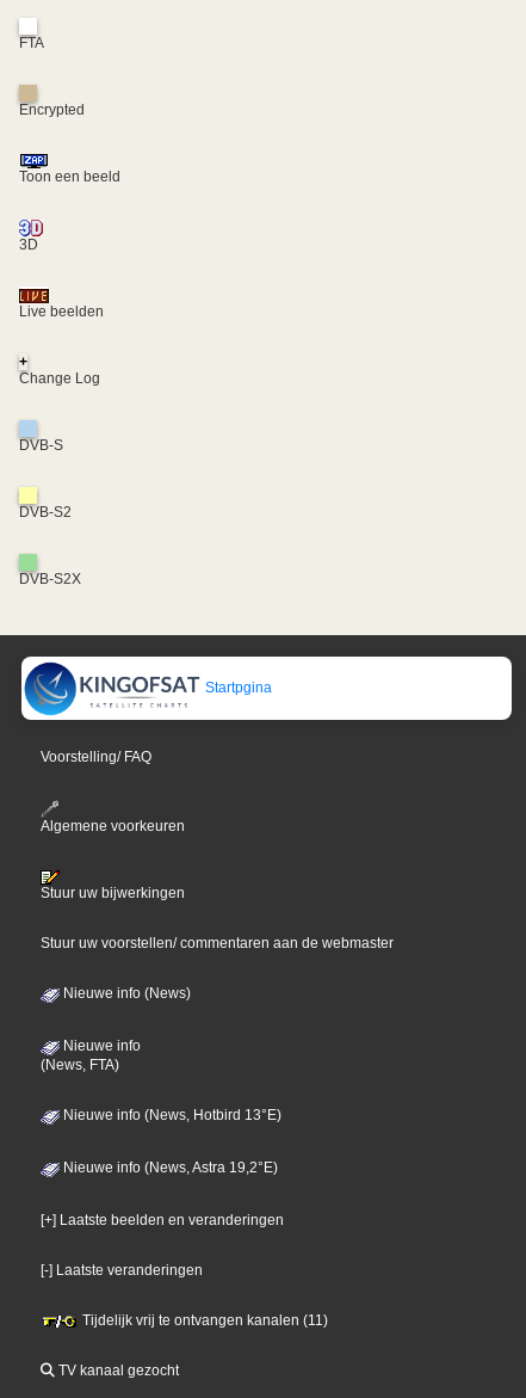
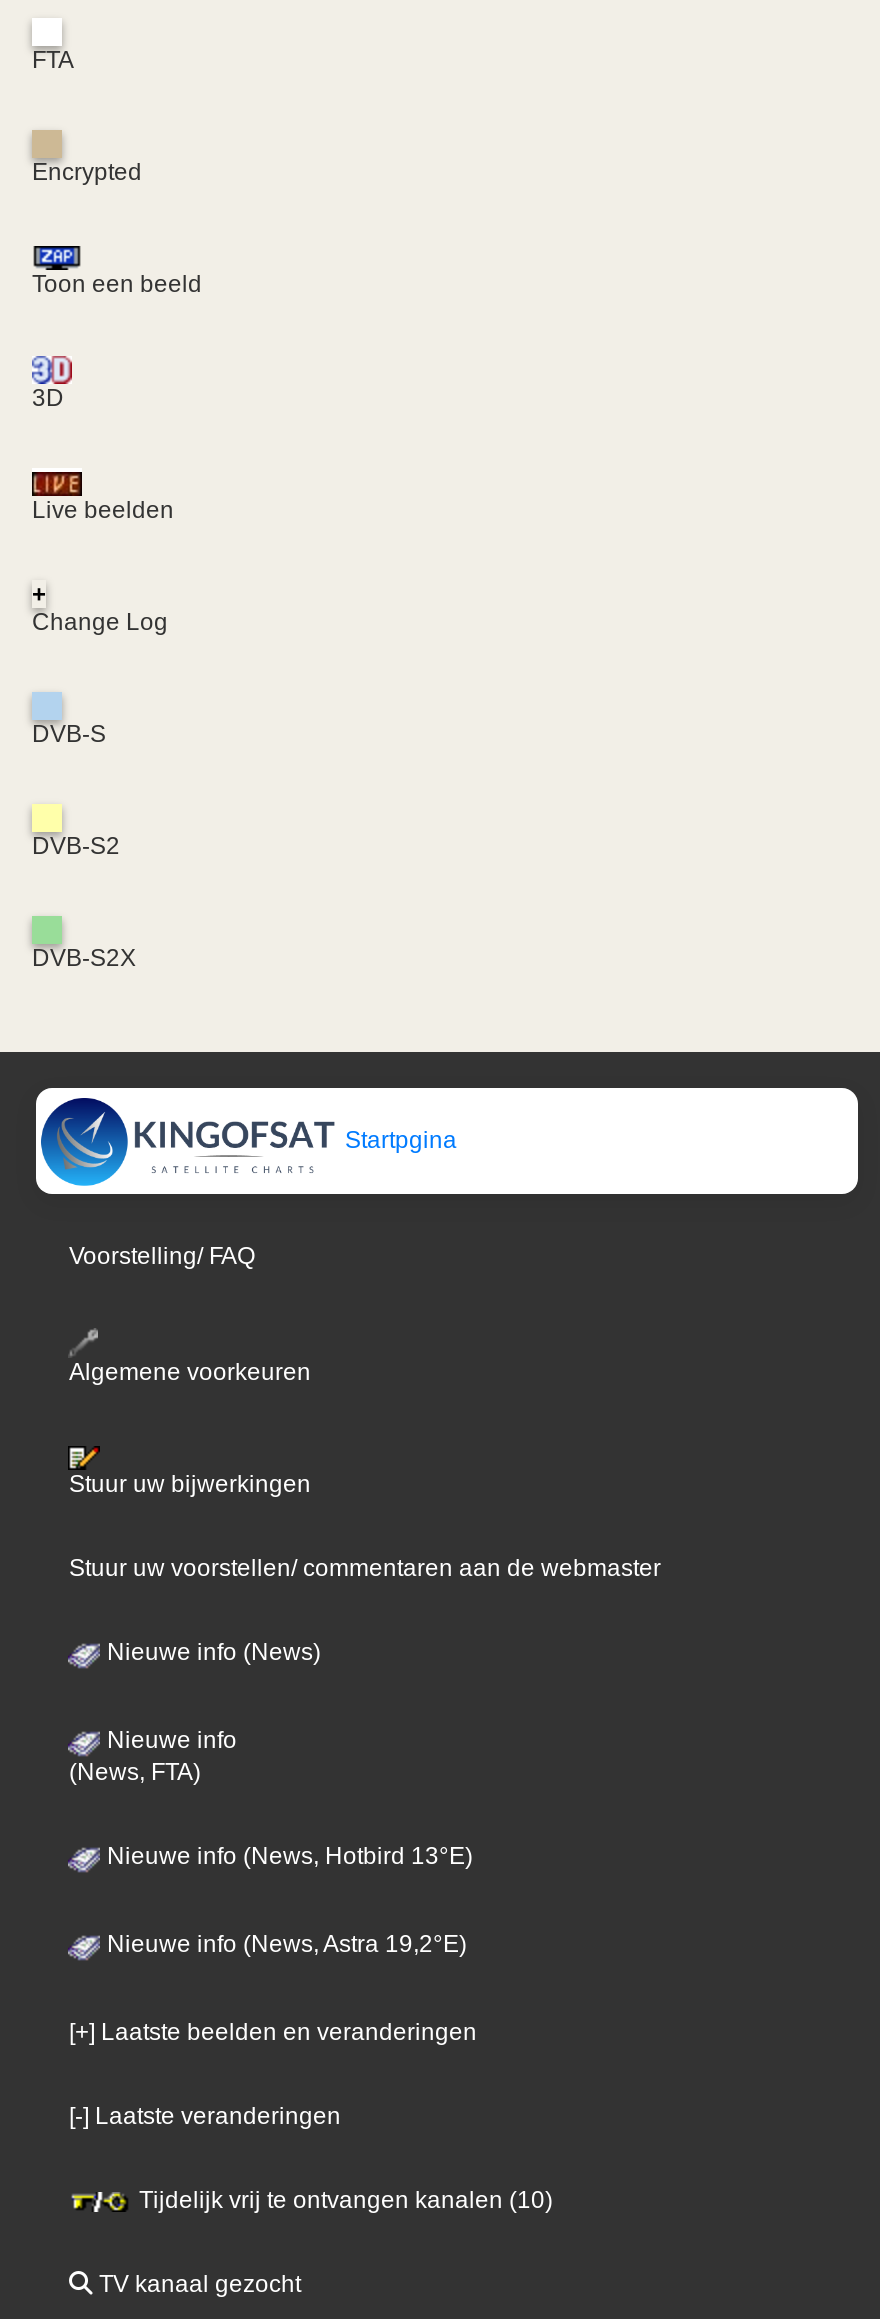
- Tijdelijk vrij te ontvangen kanalen (11)
+ Tijdelijk vrij te ontvangen kanalen (10)
